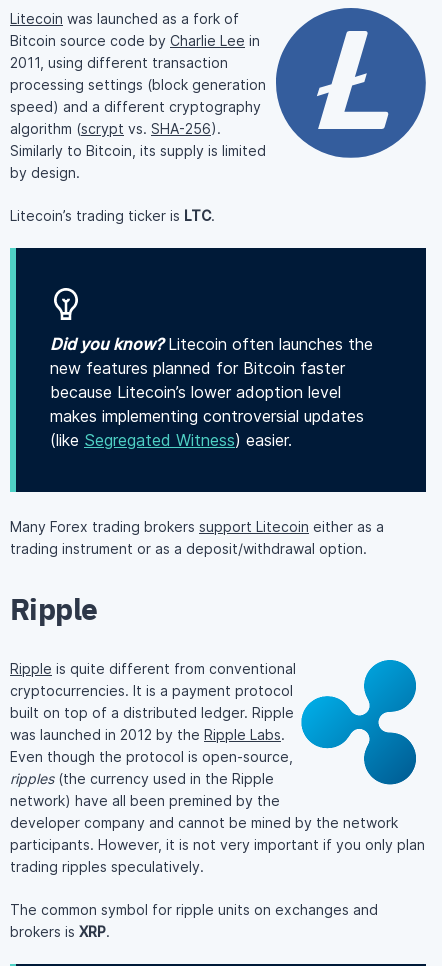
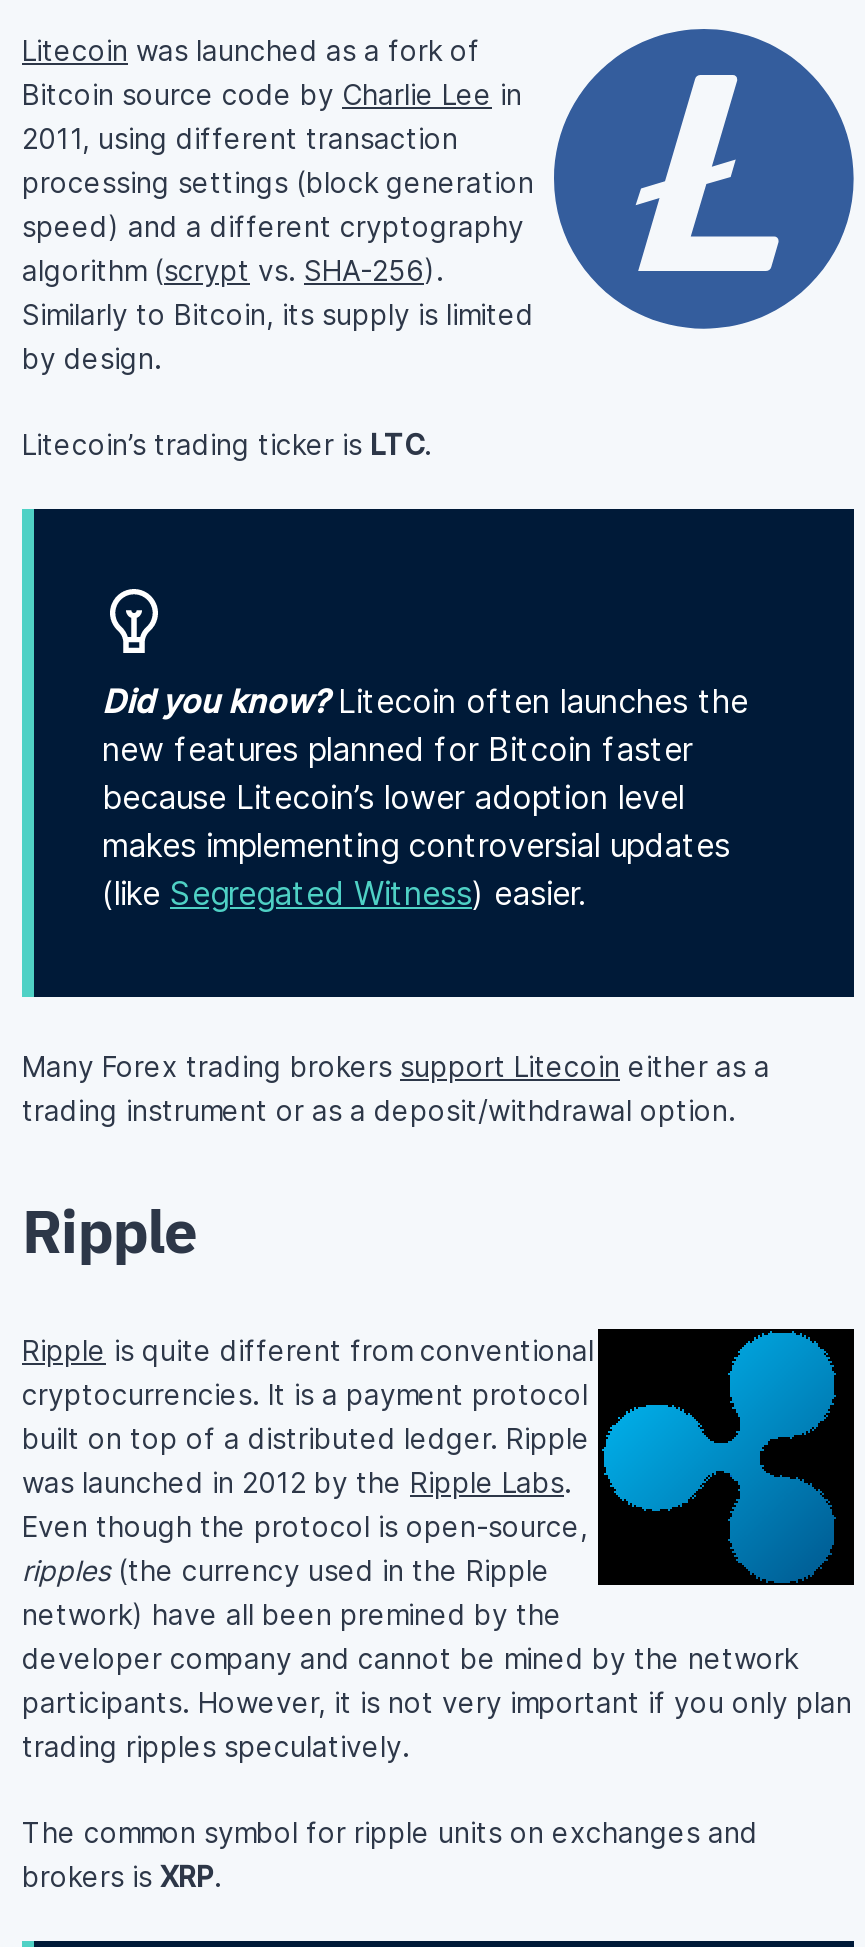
- [image]
+ [image]
